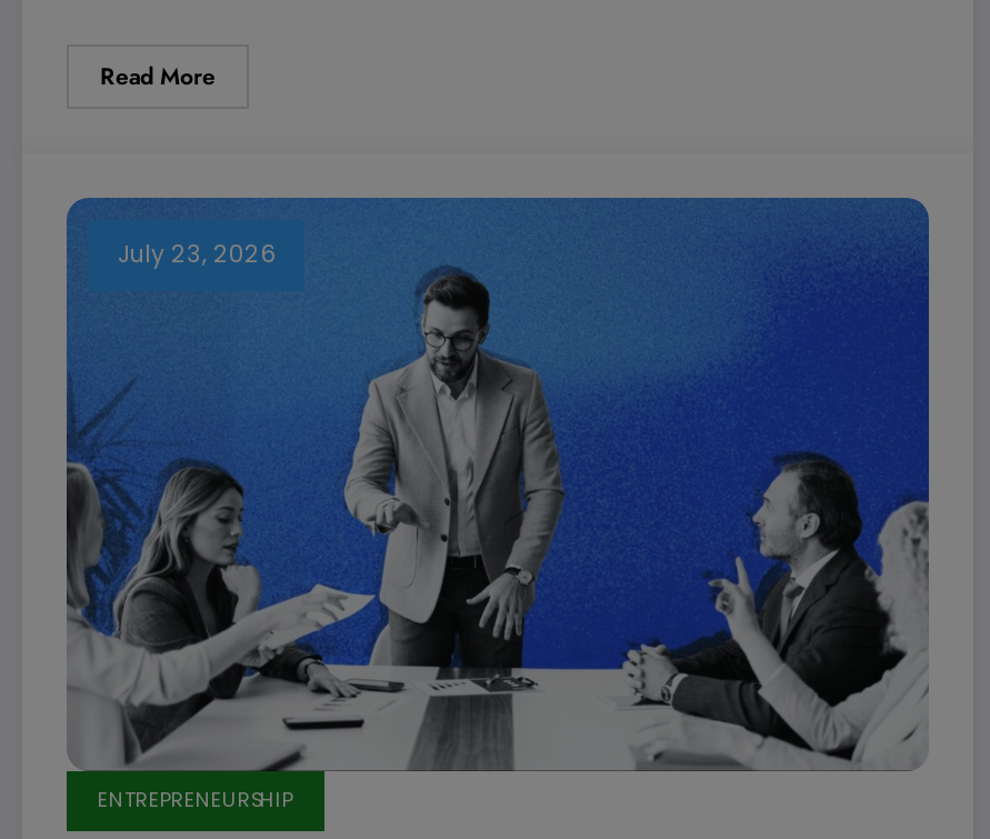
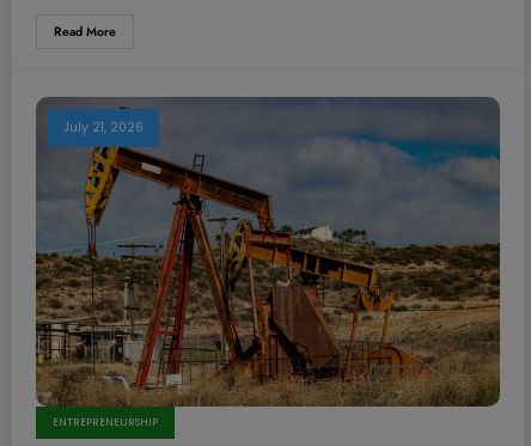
- [image]
- July 23, 2026
+ [image]
+ July 21, 2026
